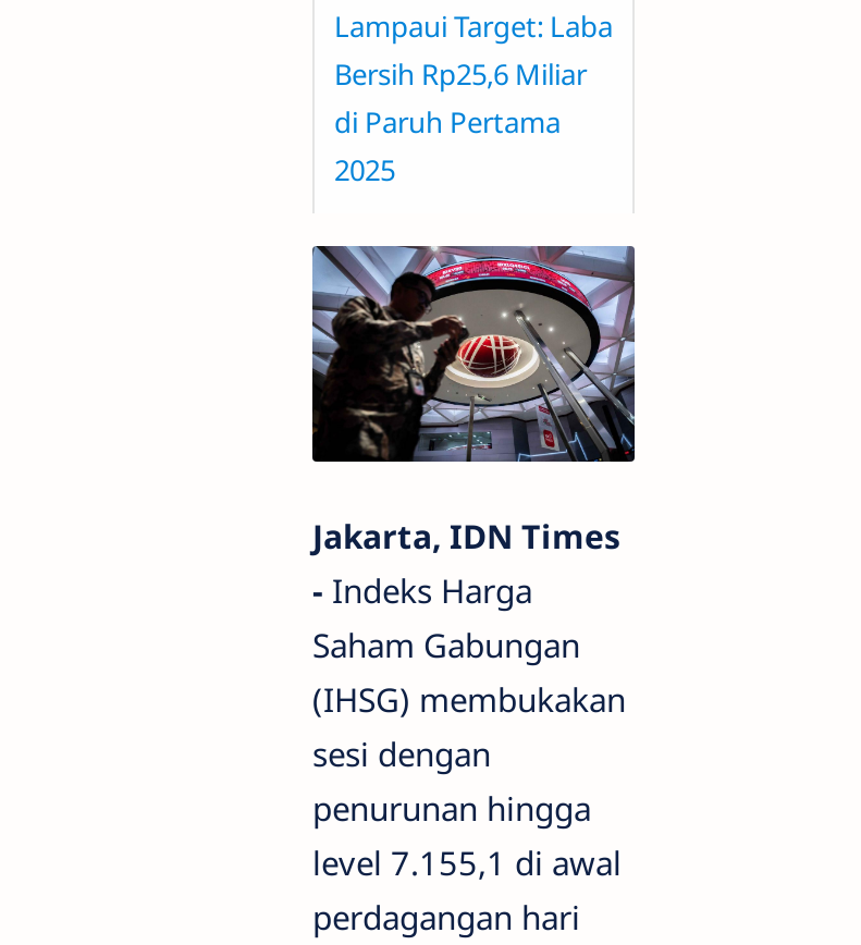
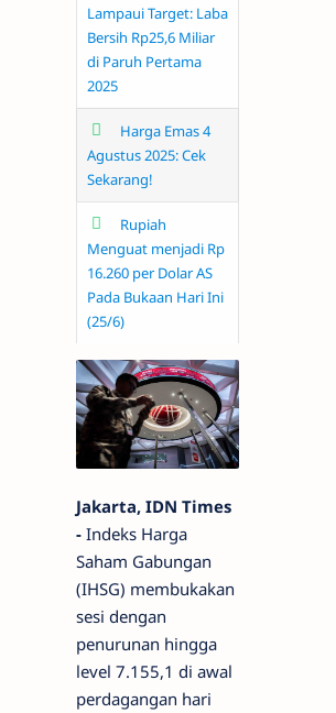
+ Harga Emas 4
+ Agustus 2025: Cek
+ Sekarang!
+ Rupiah
+ Menguat menjadi Rp
+ 16.260 per Dolar AS
+ Pada Bukaan Hari Ini
+ (25/6)
